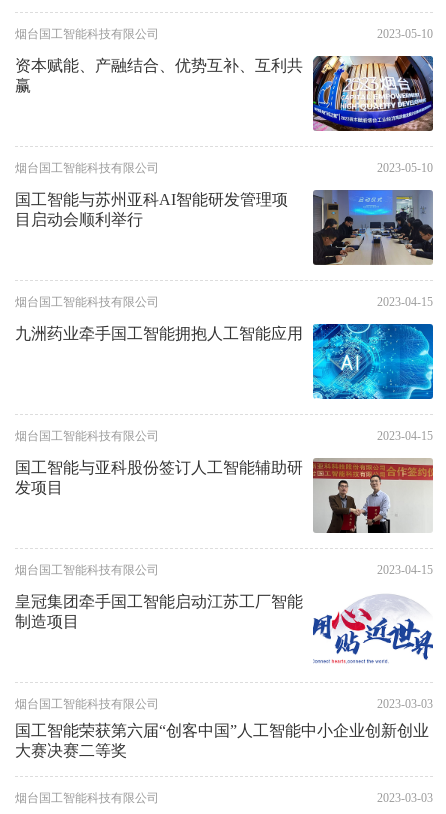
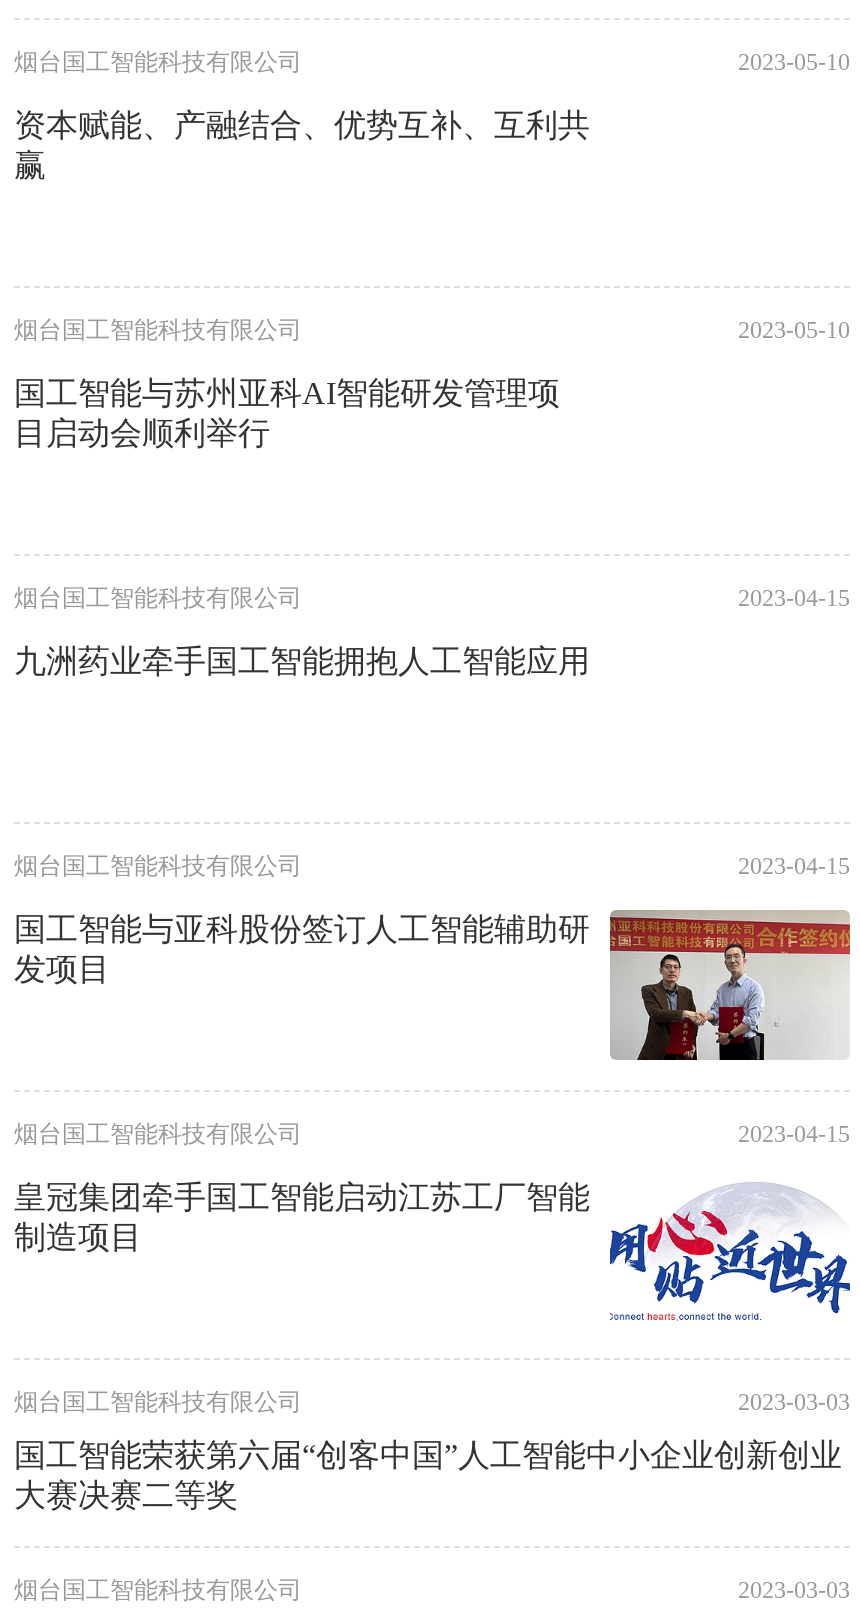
- [image]

- [image]

- [image]
